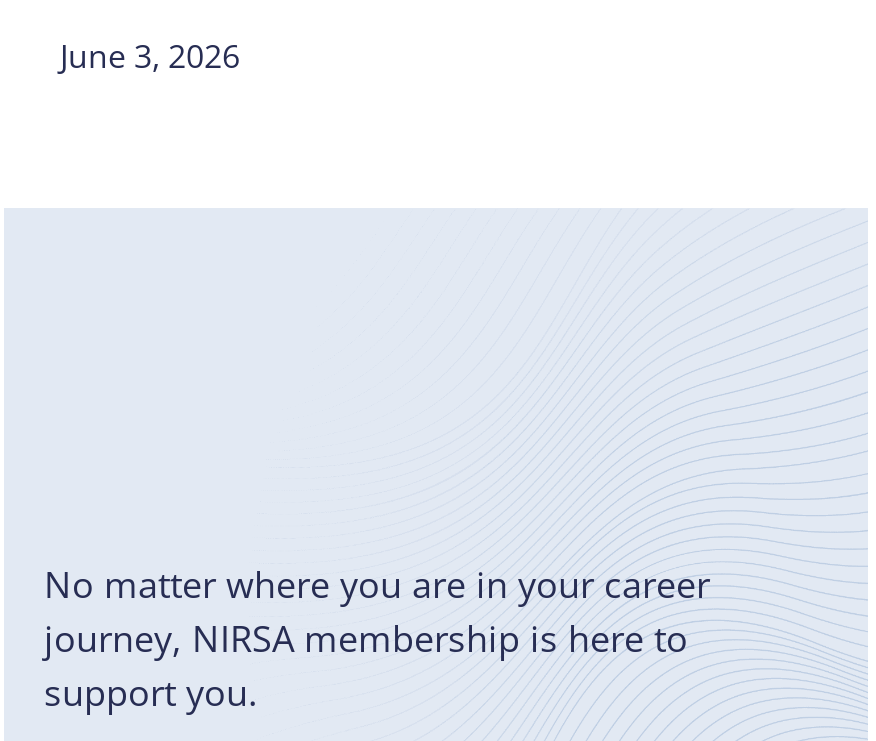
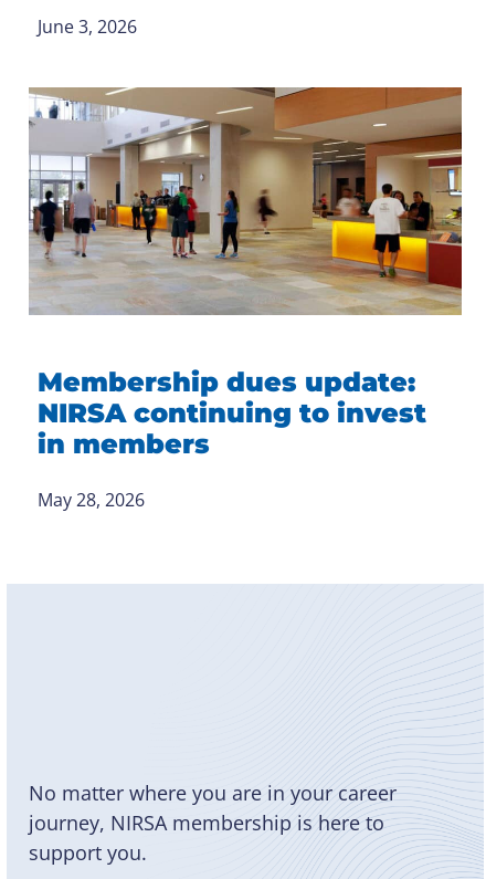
+ [image]

+ Membership dues update:
+ NIRSA continuing to invest
+ in members
+ May 28, 2026
